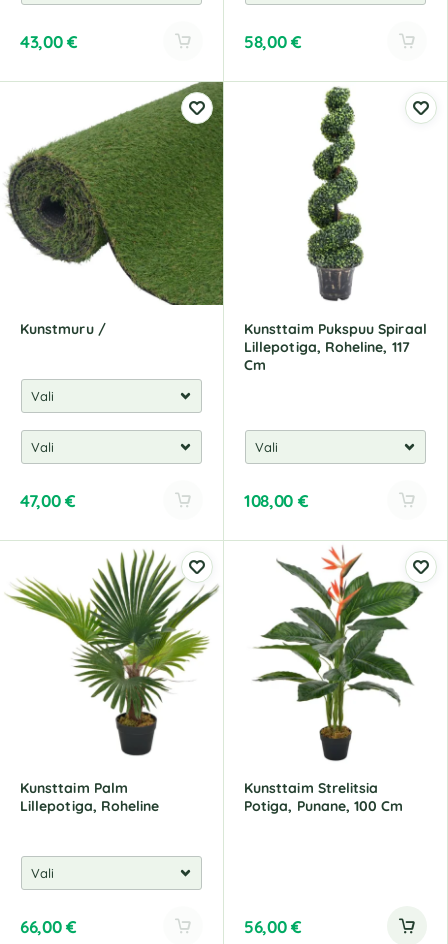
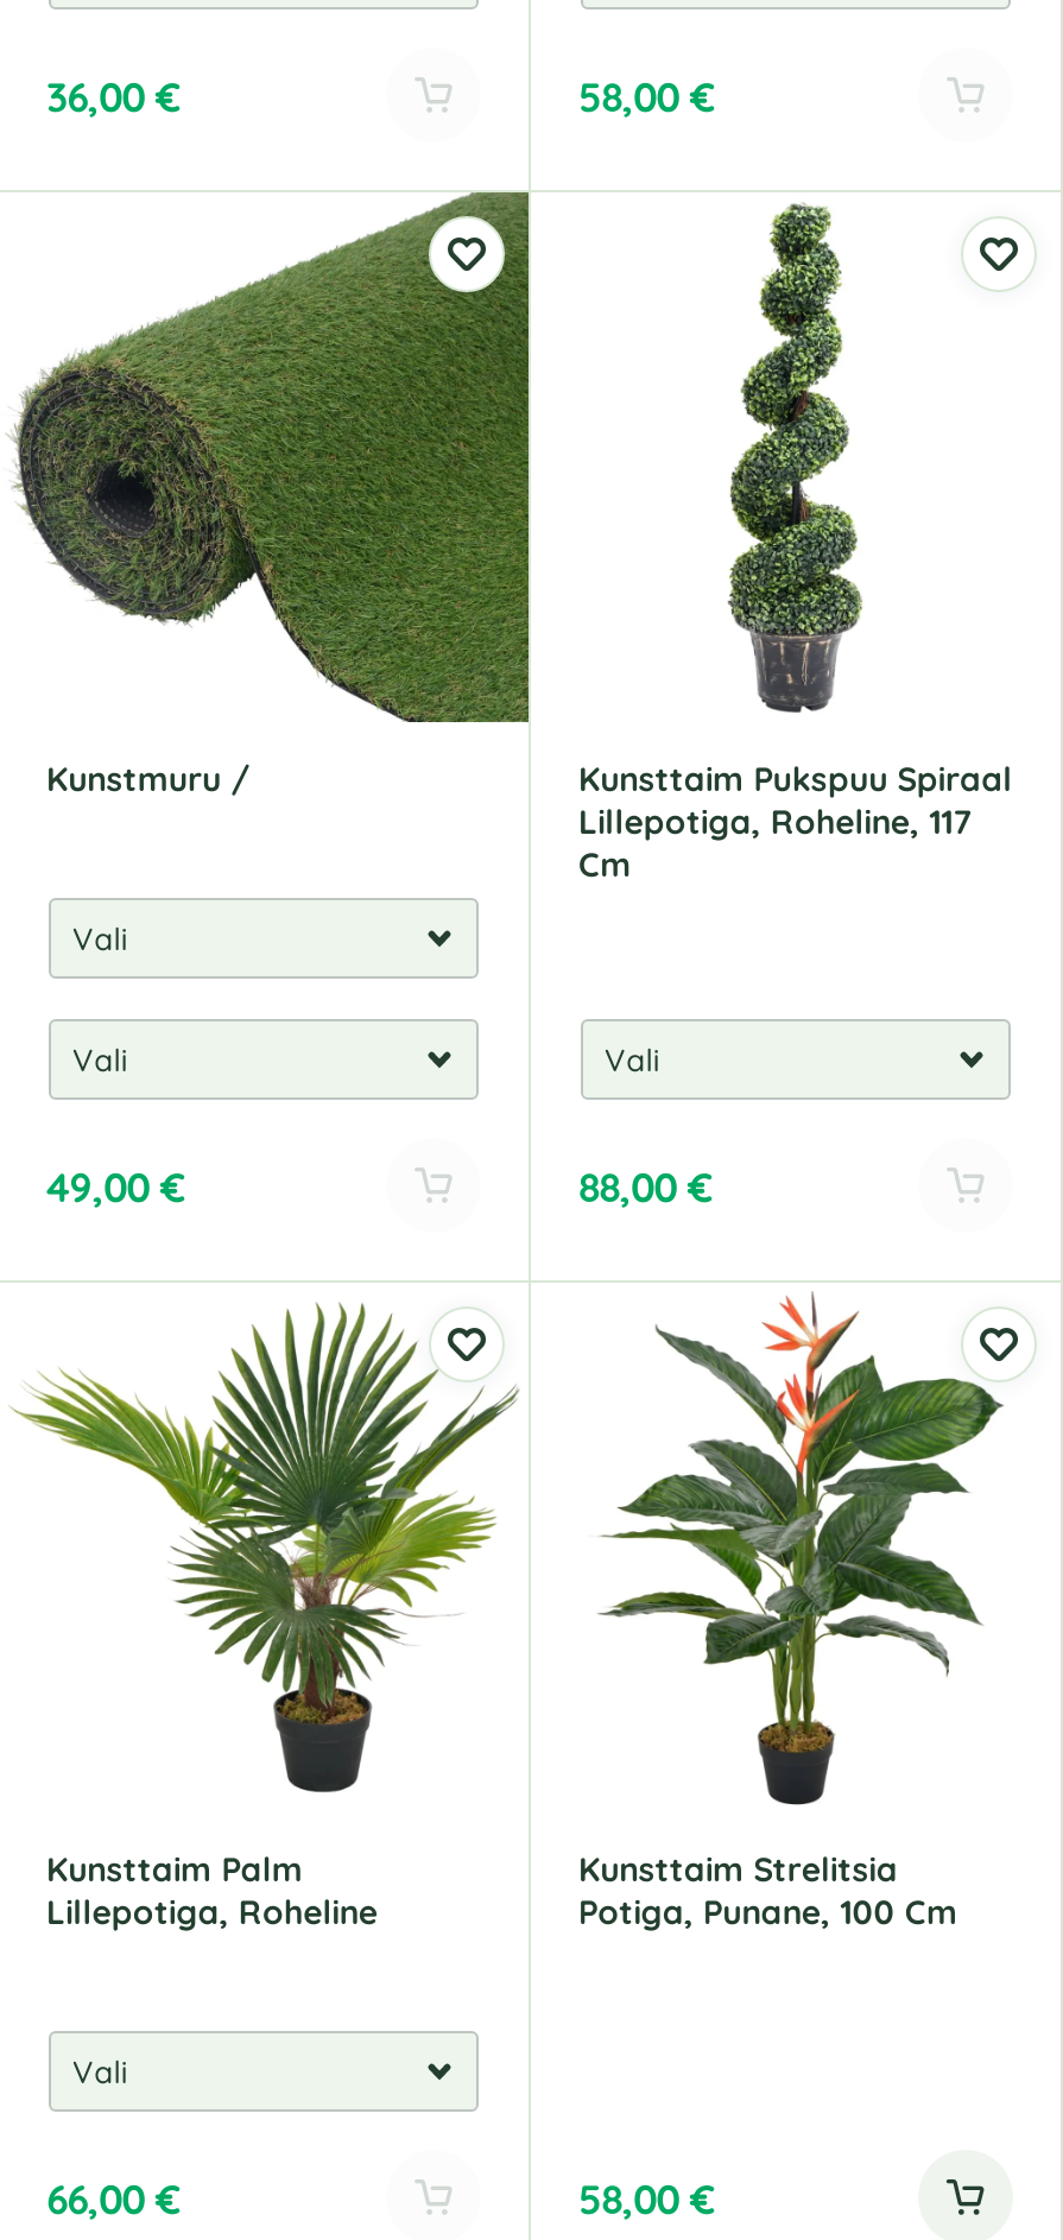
- 43,00 €
+ 36,00 €

- 47,00 €
+ 49,00 €

- 108,00 €
+ 88,00 €

- 56,00 €
+ 58,00 €
